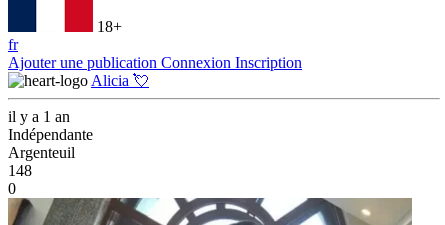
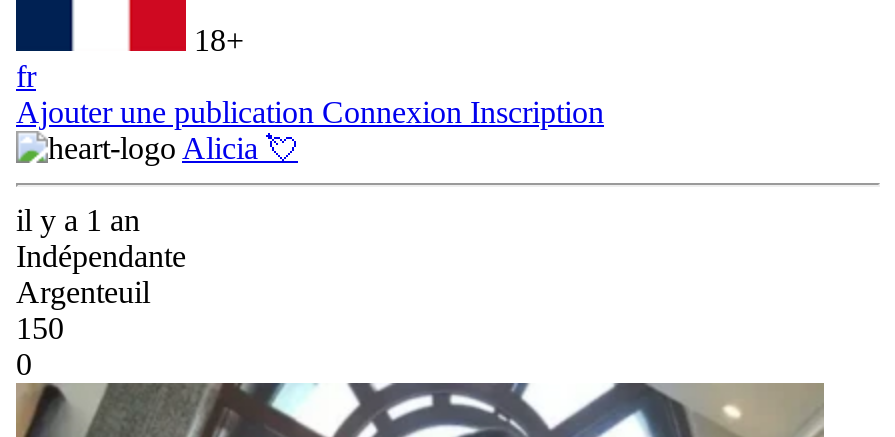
- 148
+ 150
